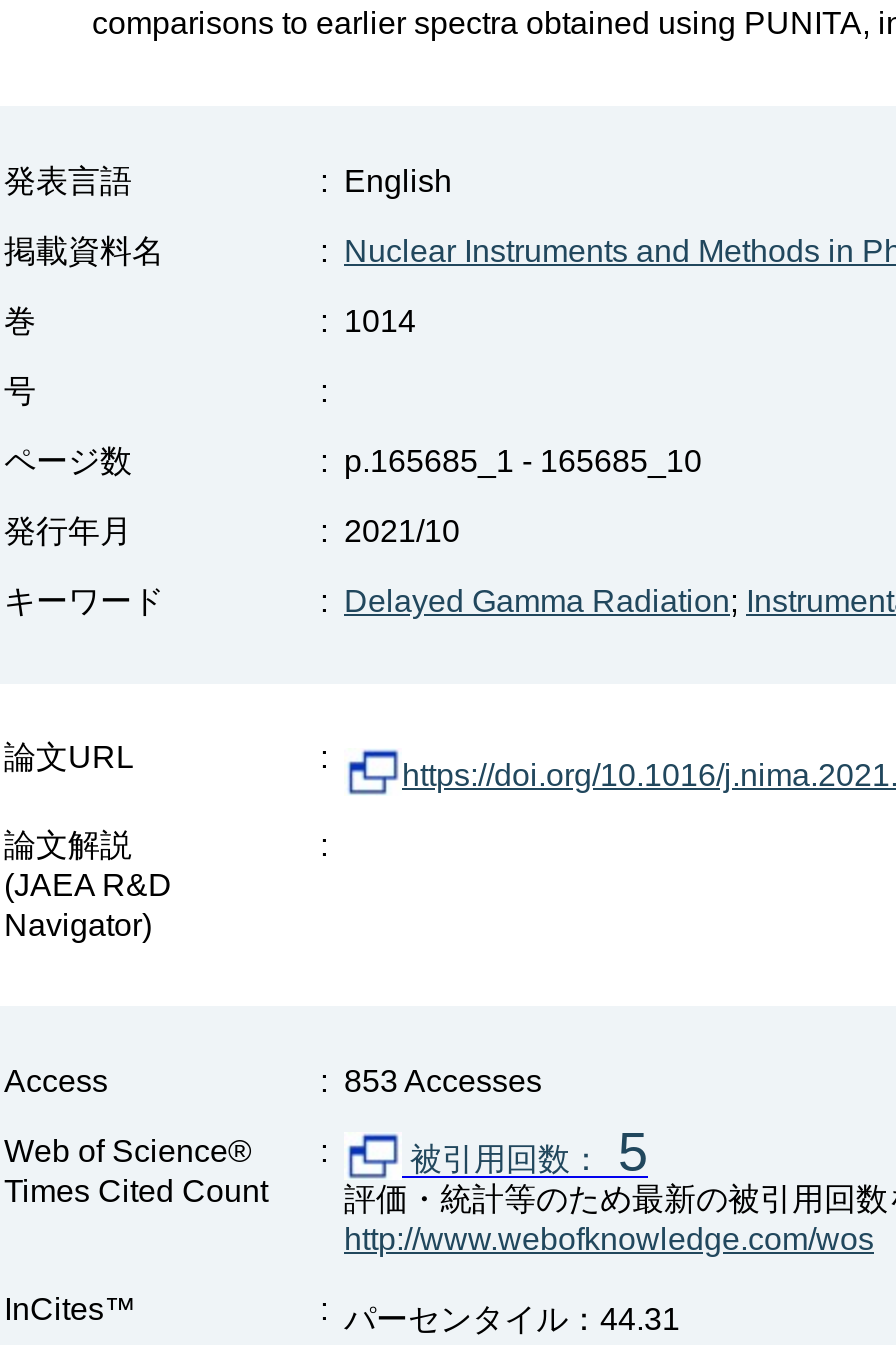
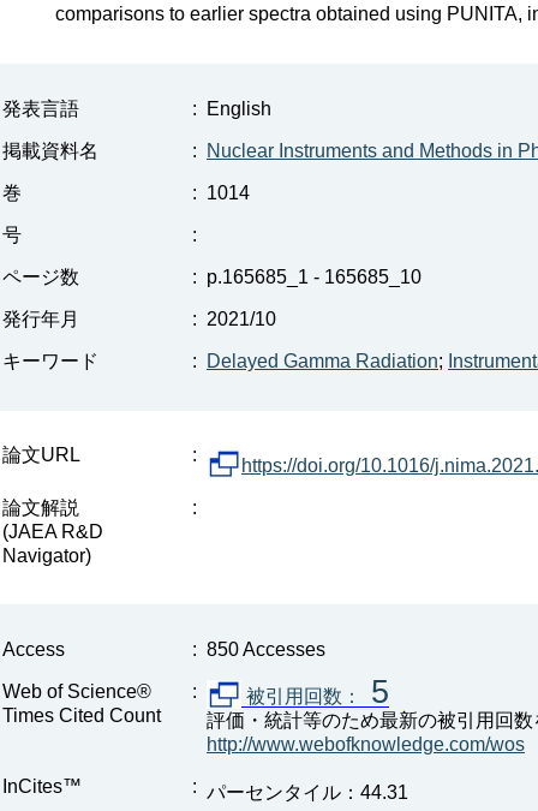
- : 853 Accesses
+ : 850 Accesses
